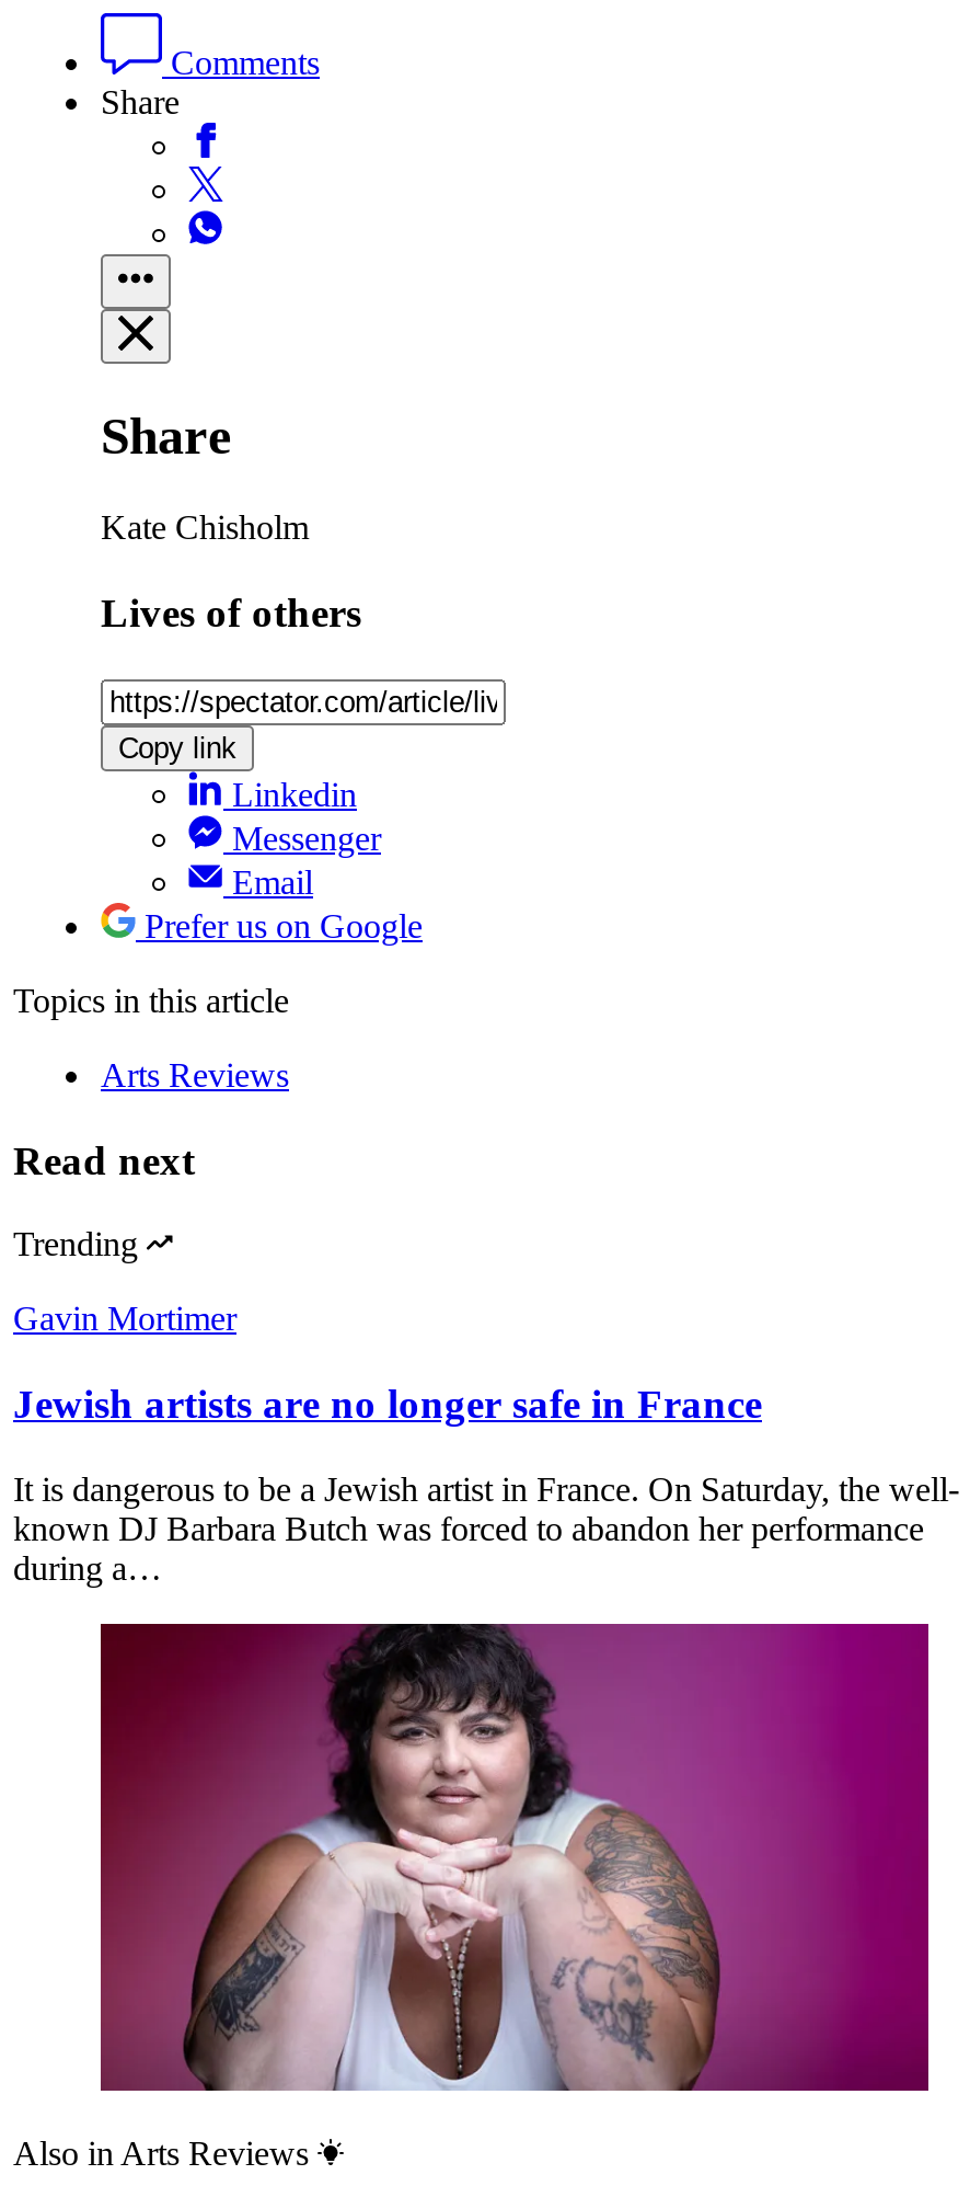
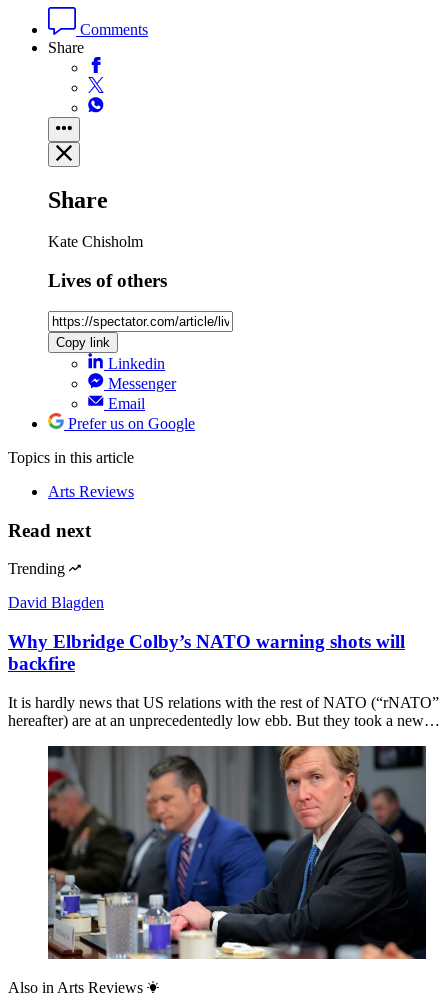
- Gavin Mortimer
+ David Blagden

- Jewish artists are no longer safe in France
+ Why Elbridge Colby’s NATO warning shots will
+ backfire

- It is dangerous to be a Jewish artist in France. On Saturday, the well-
- known DJ Barbara Butch was forced to abandon her performance
- during a…
+ It is hardly news that US relations with the rest of NATO (“rNATO”
+ hereafter) are at an unprecedentedly low ebb. But they took a new…

- [image]
+ [image]
